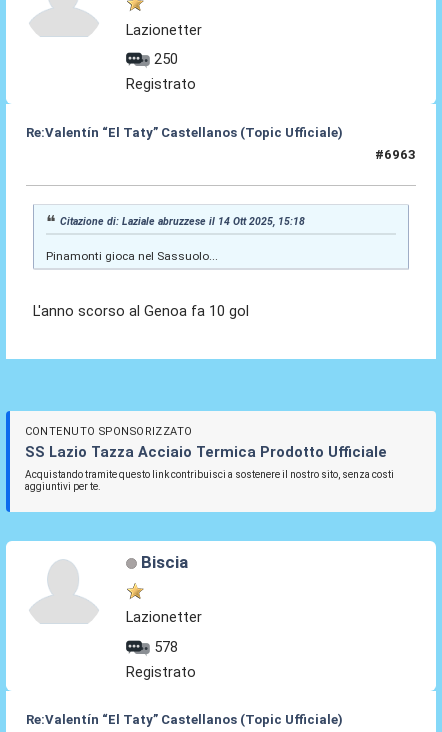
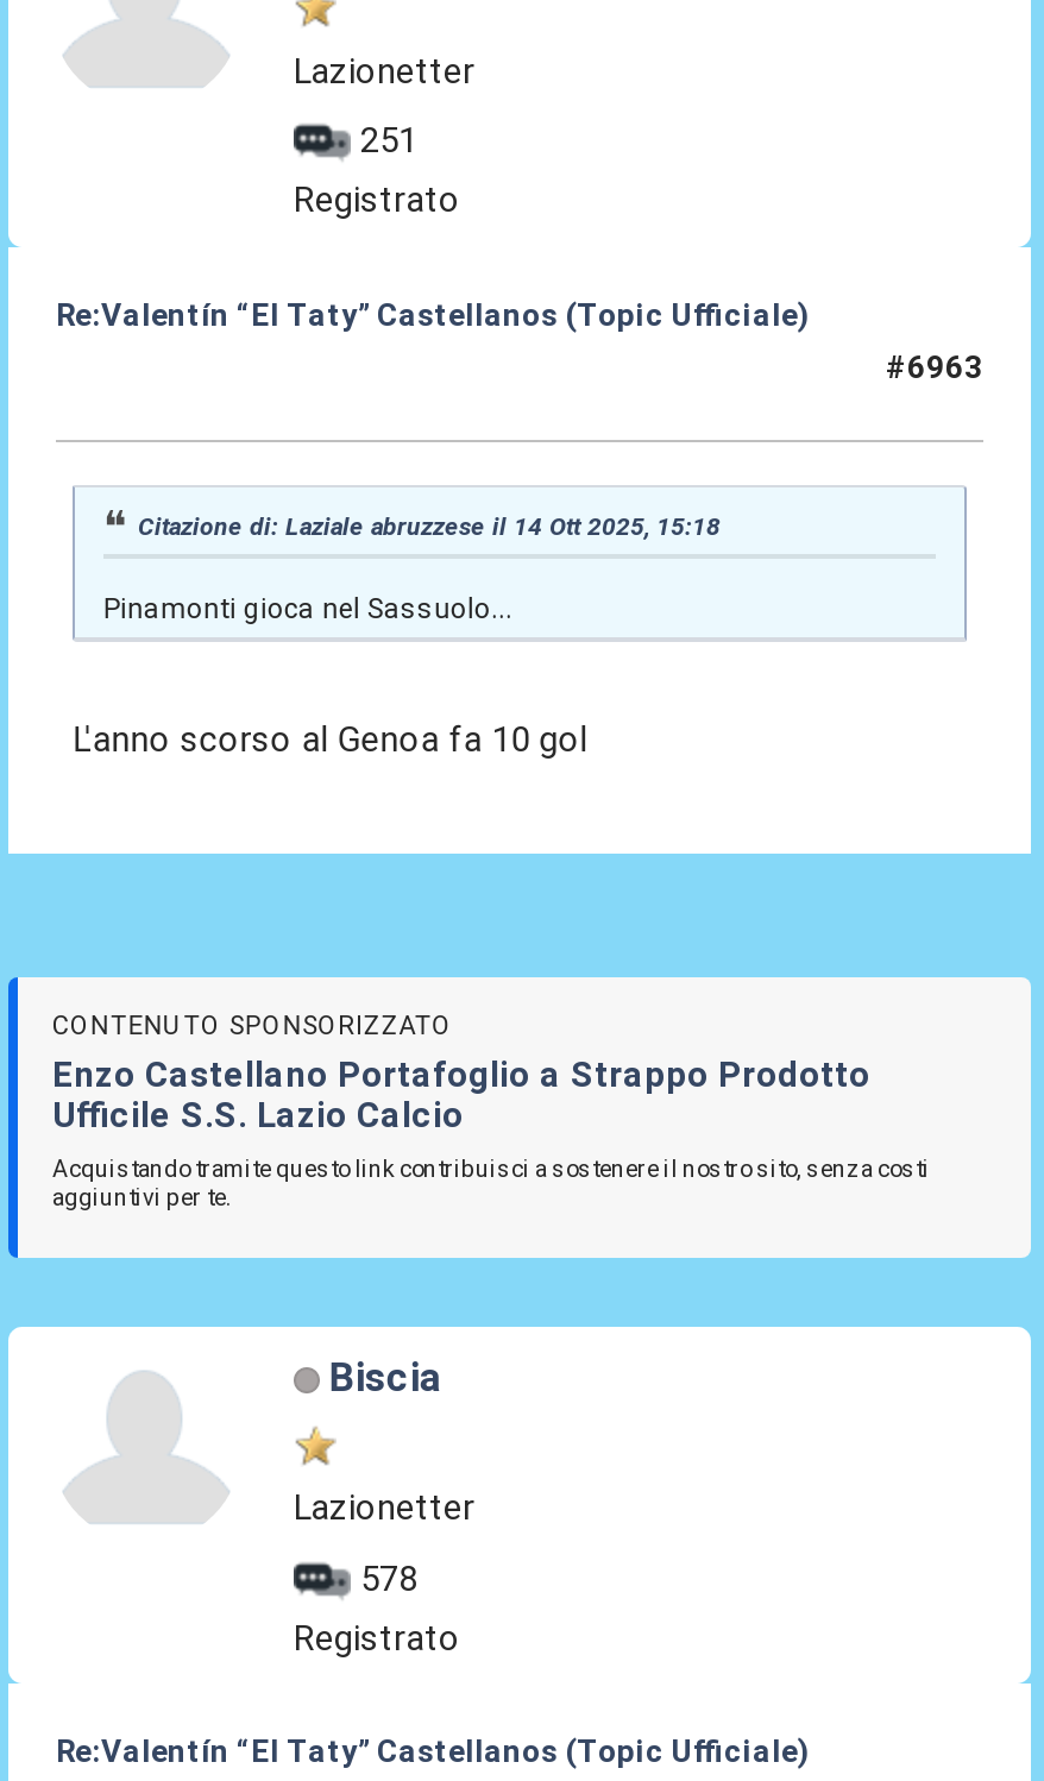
- 250
+ 251

- SS Lazio Tazza Acciaio Termica Prodotto Ufficiale
+ Enzo Castellano Portafoglio a Strappo Prodotto
+ Ufficile S.S. Lazio Calcio
